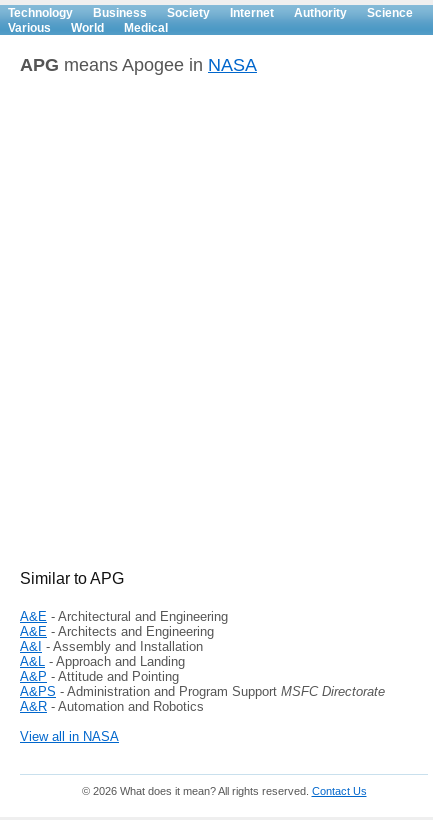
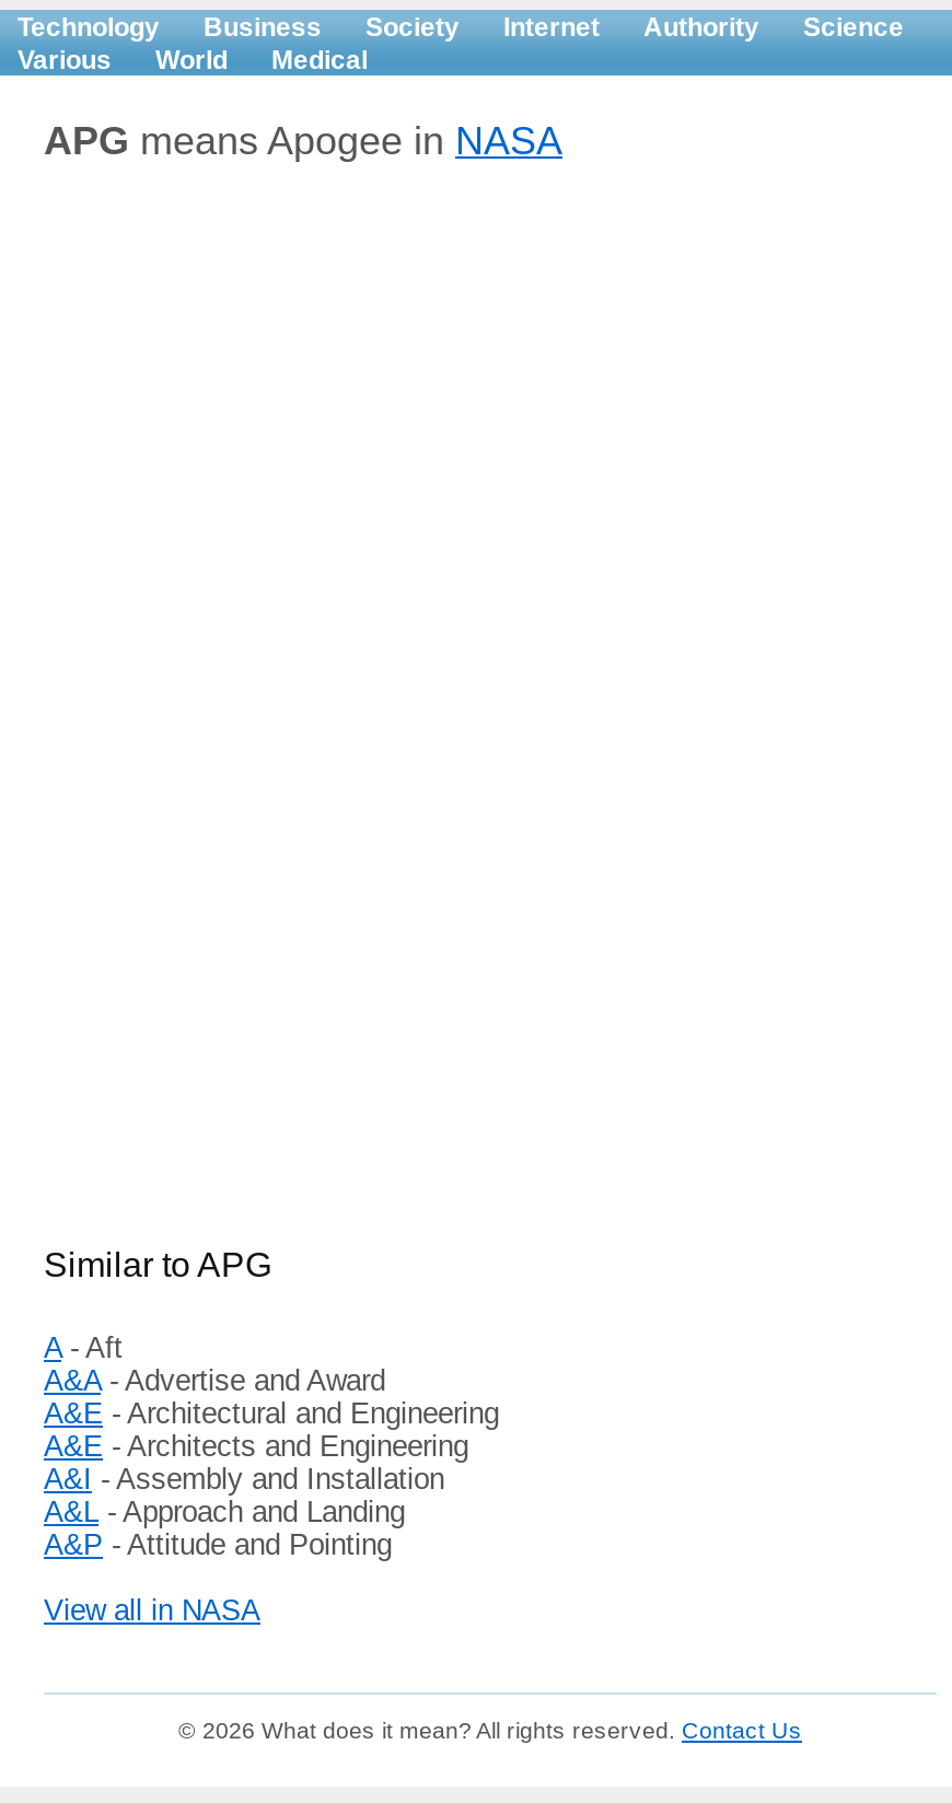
+ A - Aft
+ A&A - Advertise and Award

moved down: A&E - Architectural and Engineering | A&E - Architects and Engineering | A&I - Assembly and Installation | A&L - Approach and Landing | A&P - Attitude and Pointing

- A&PS - Administration and Program Support MSFC Directorate
- A&R - Automation and Robotics
